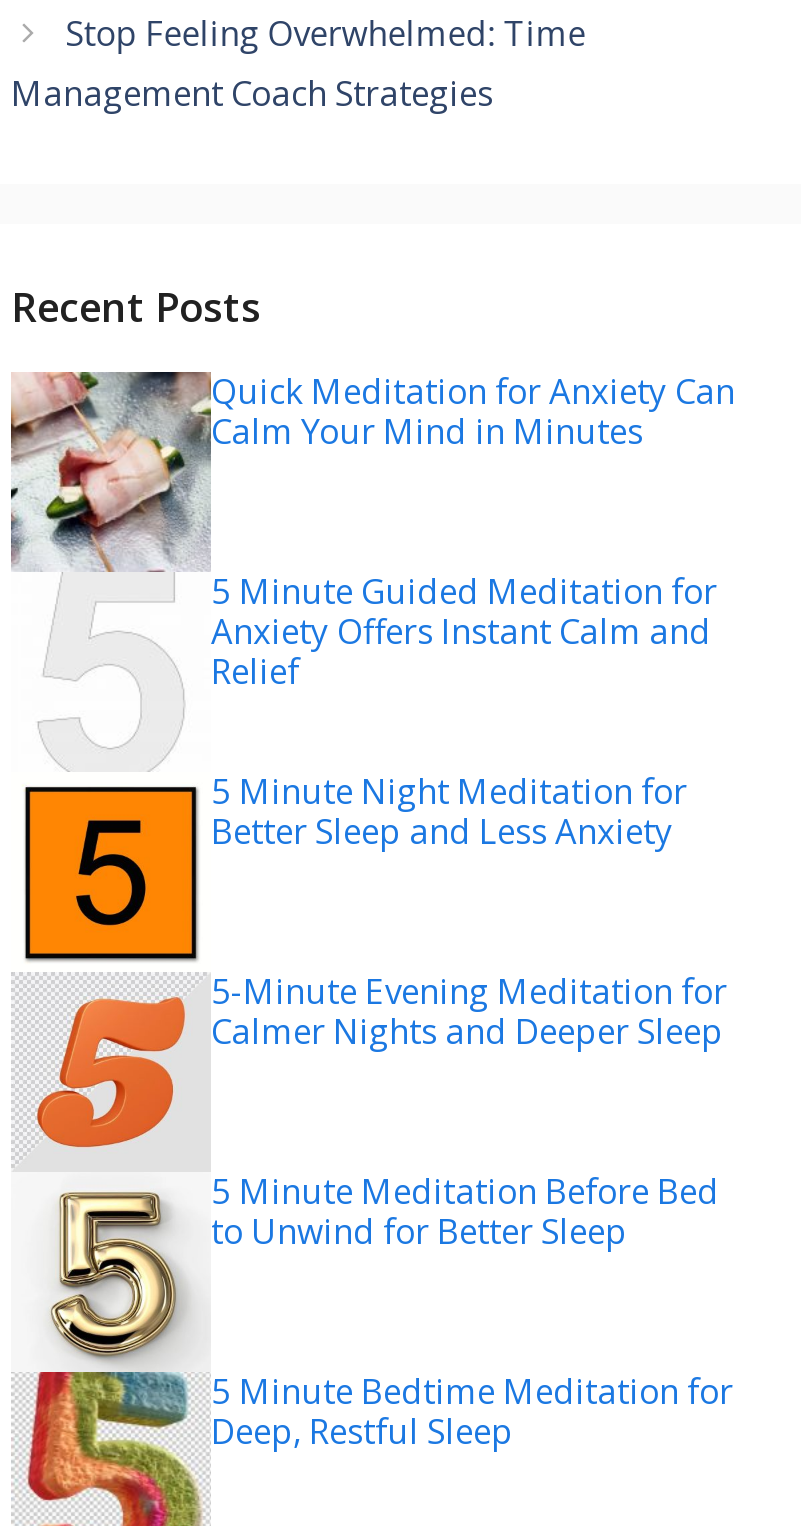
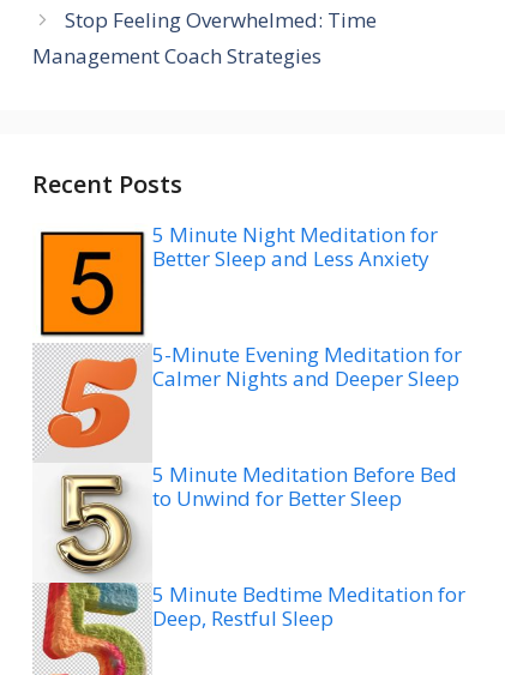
- [image]
- Quick Meditation for Anxiety Can
- Calm Your Mind in Minutes
- 5 Minute Guided Meditation for
- Anxiety Offers Instant Calm and
- Relief
